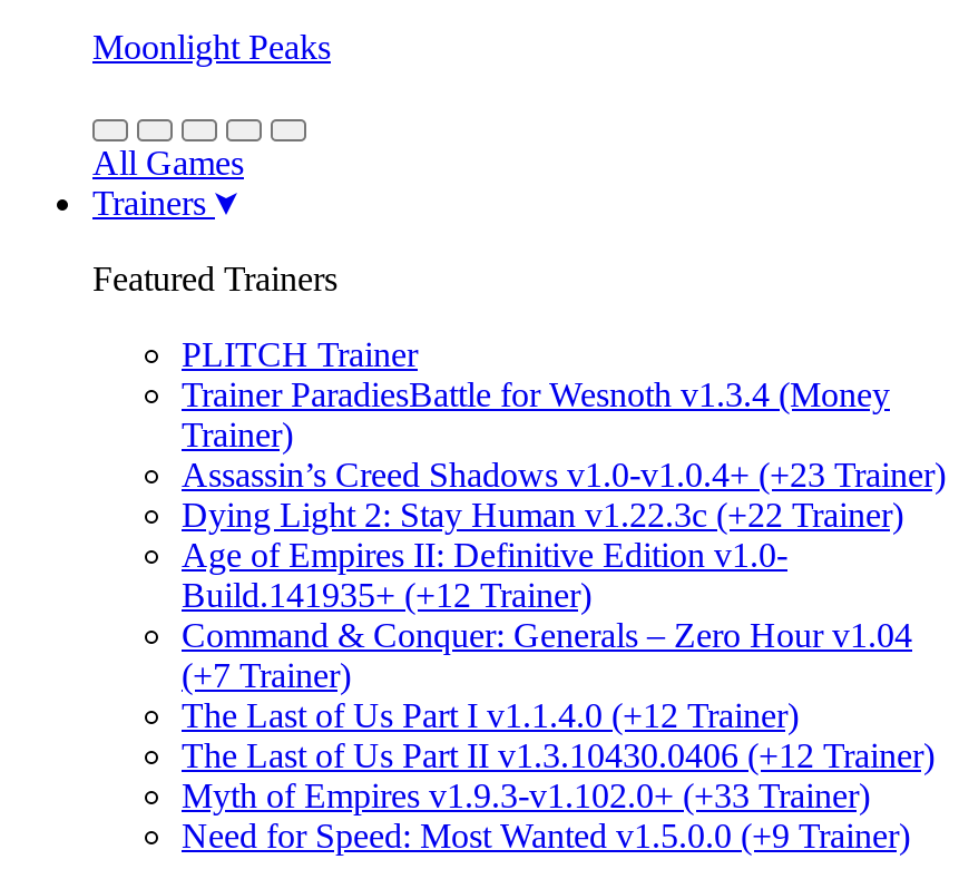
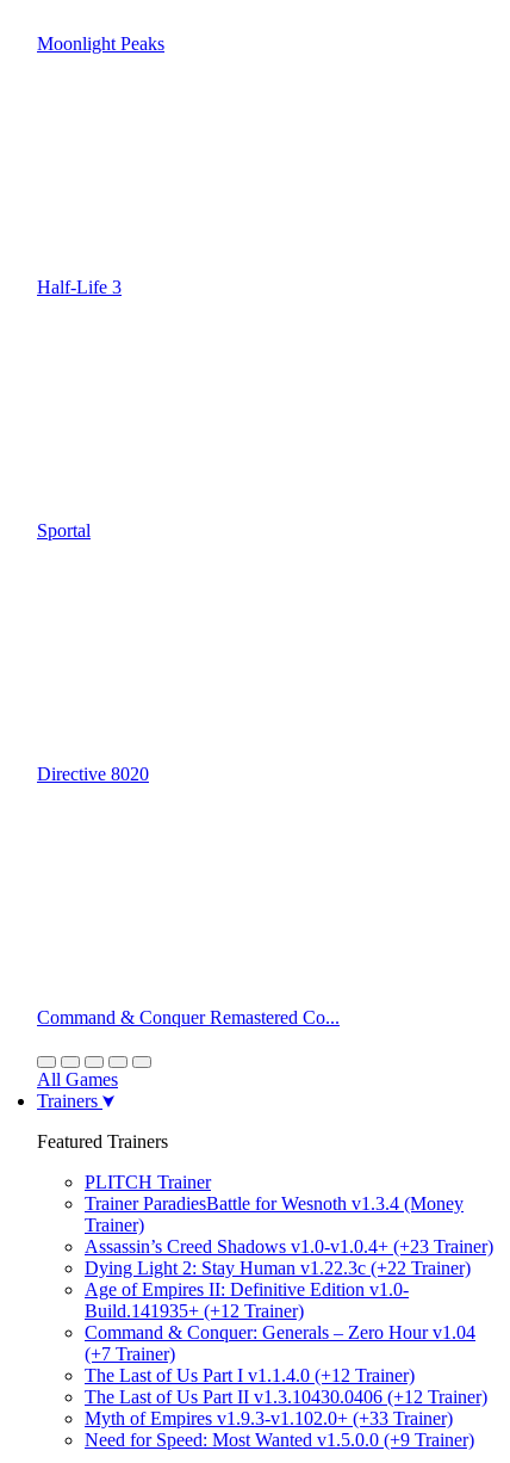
+ Half-Life 3

+ Sportal

+ Directive 8020

+ Command & Conquer Remastered Co...
